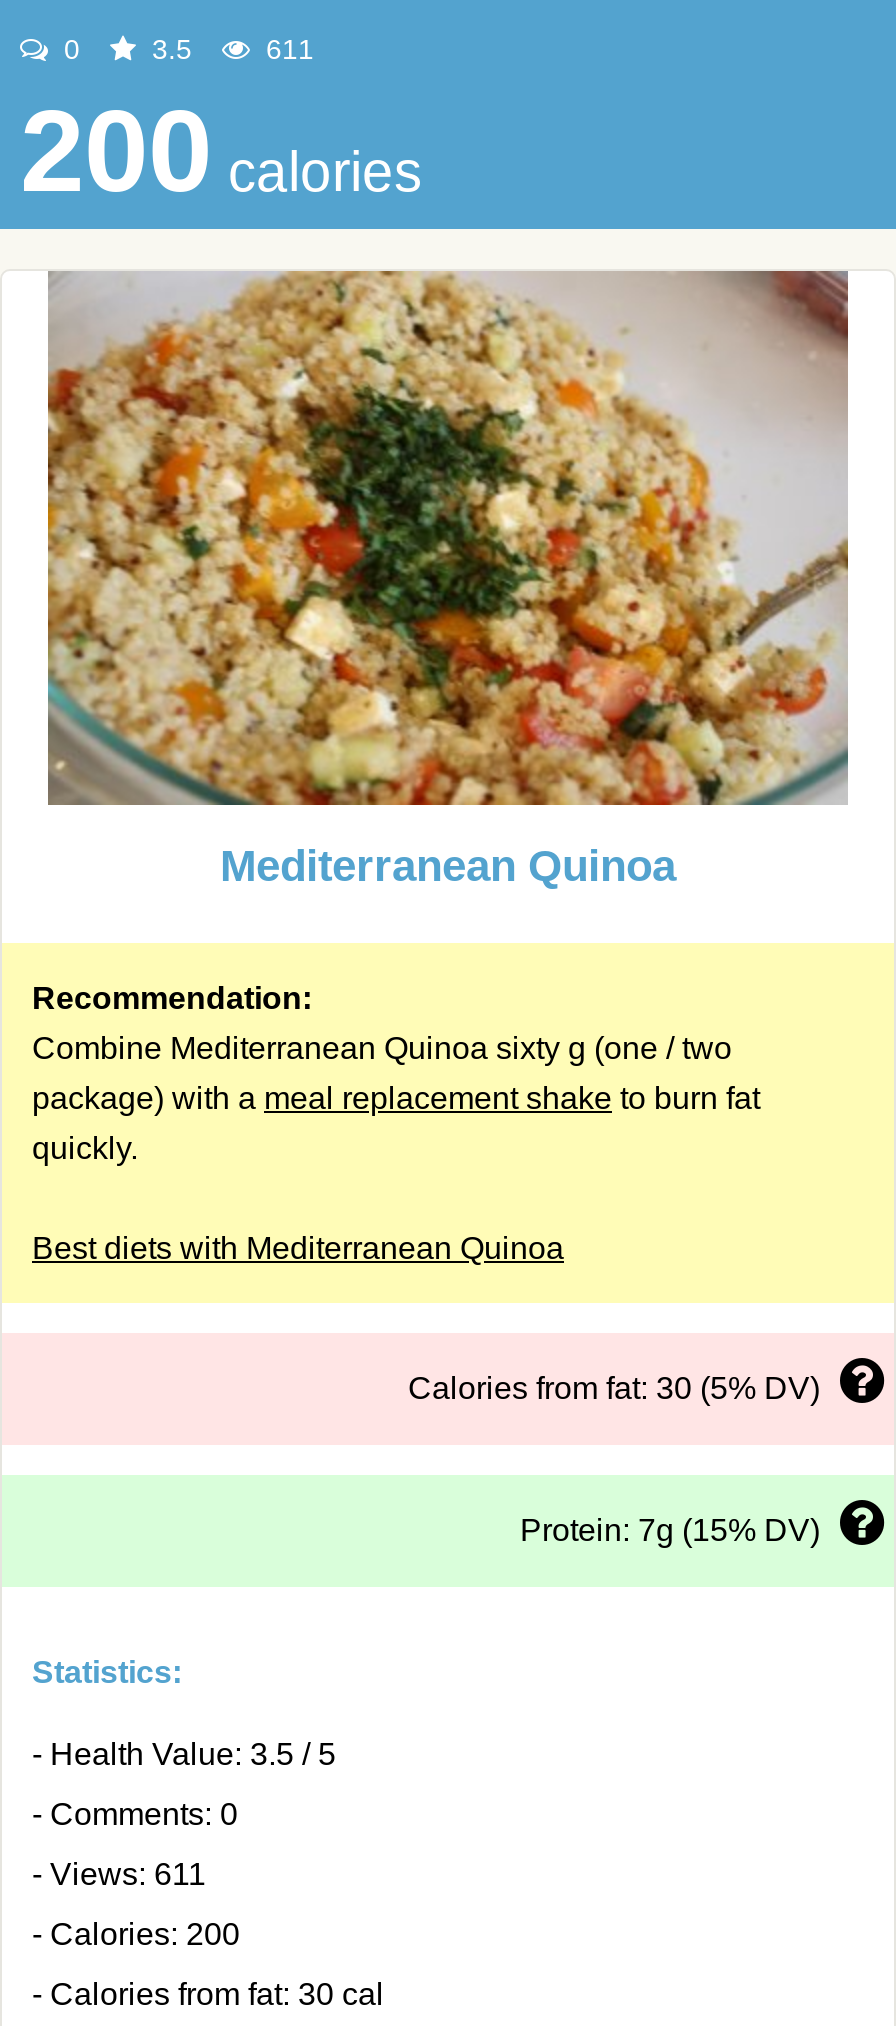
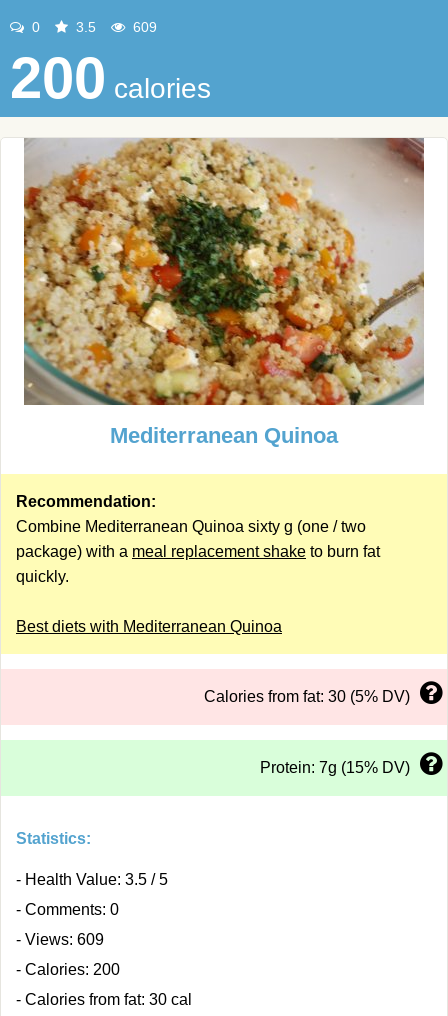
- 611
+ 609

- - Views: 611
+ - Views: 609
